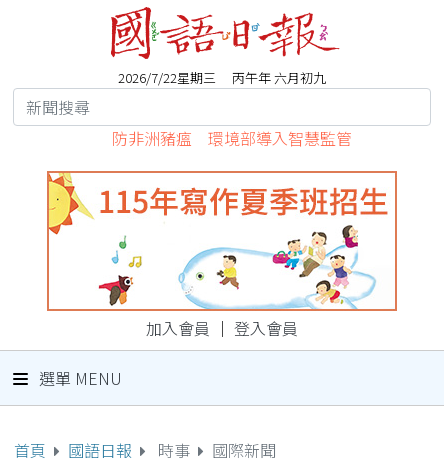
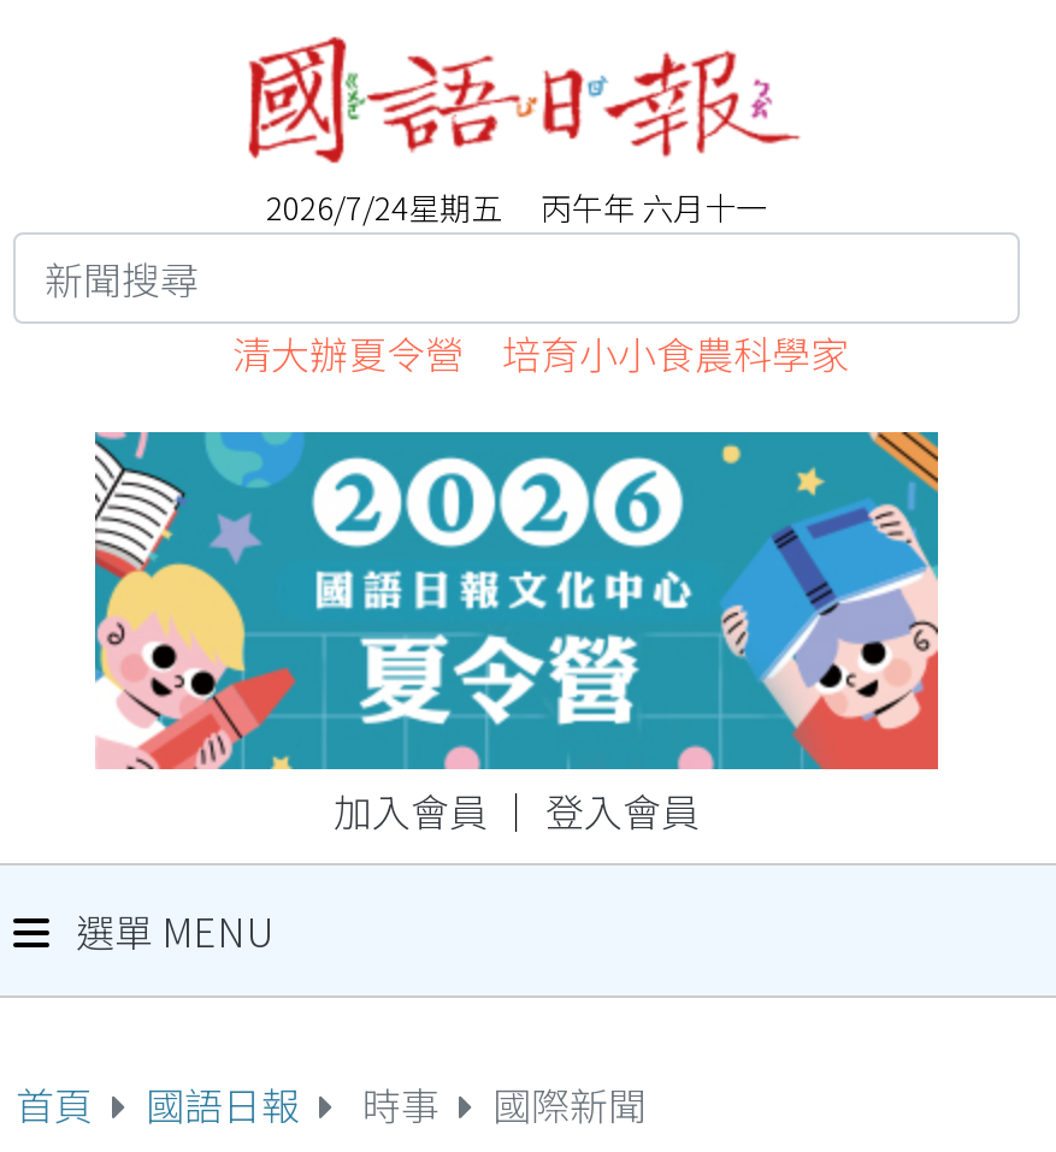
- 2026/7/22星期三 丙午年 六月初九
+ 2026/7/24星期五 丙午年 六月十一

- 防非洲豬瘟 環境部導入智慧監管
+ 清大辦夏令營 培育小小食農科學家

- [image]
+ [image]
